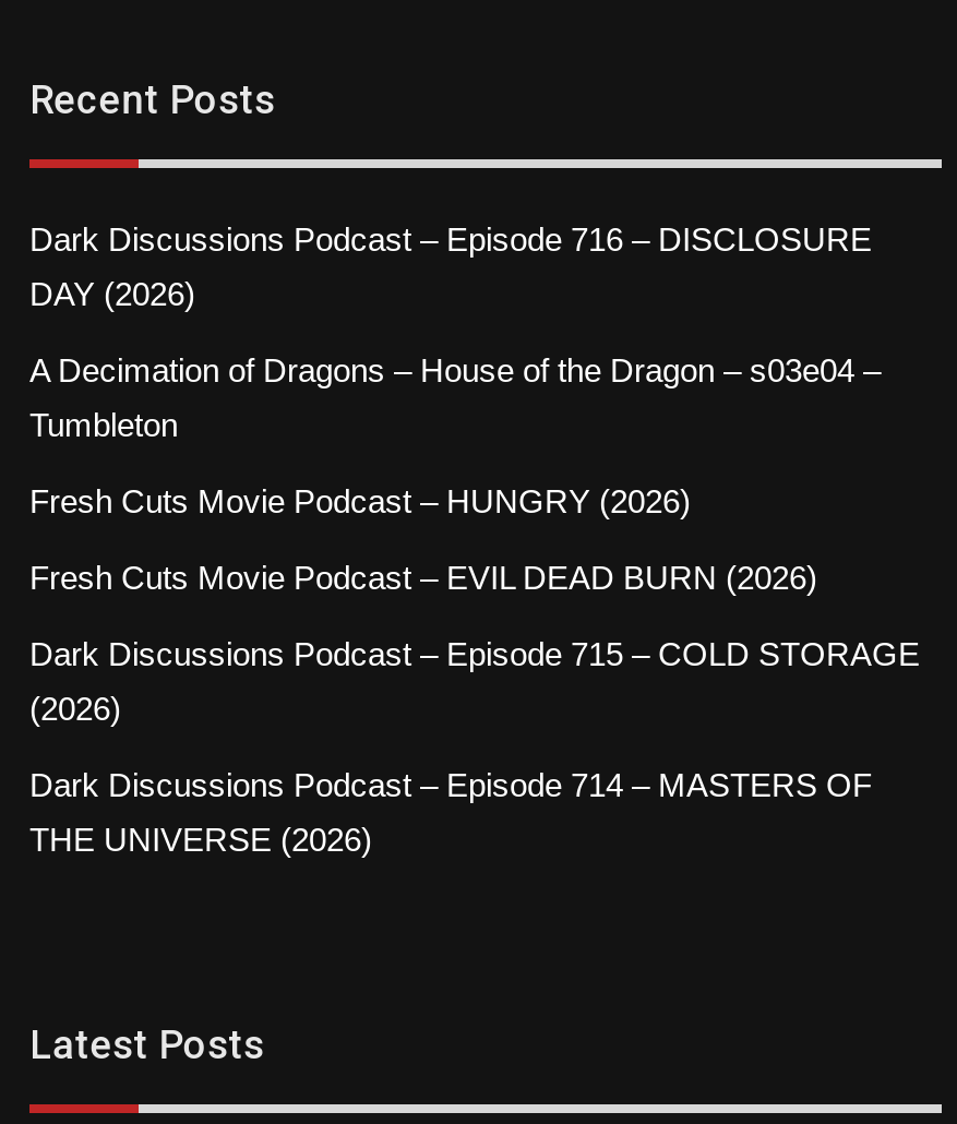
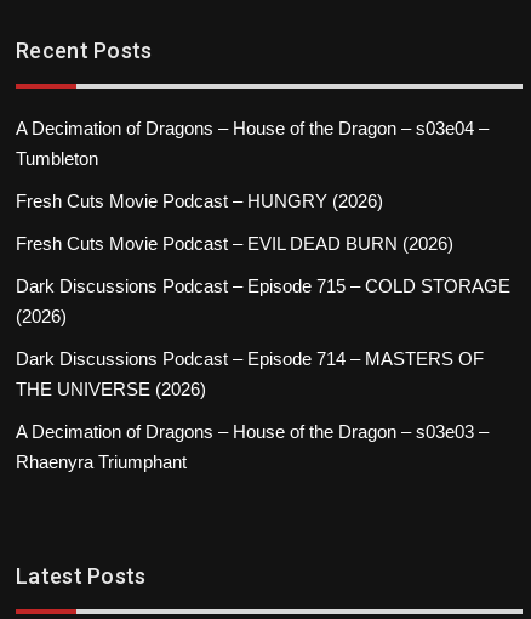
- Dark Discussions Podcast – Episode 716 – DISCLOSURE
- DAY (2026)

moved up: A Decimation of Dragons – House of the Dragon – s03e04 – | Tumbleton | Fresh Cuts Movie Podcast – HUNGRY (2026) | Fresh Cuts Movie Podcast – EVIL DEAD BURN (2026) | Dark Discussions Podcast – Episode 715 – COLD STORAGE | (2026) | Dark Discussions Podcast – Episode 714 – MASTERS OF | THE UNIVERSE (2026)

+ A Decimation of Dragons – House of the Dragon – s03e03 –
+ Rhaenyra Triumphant
